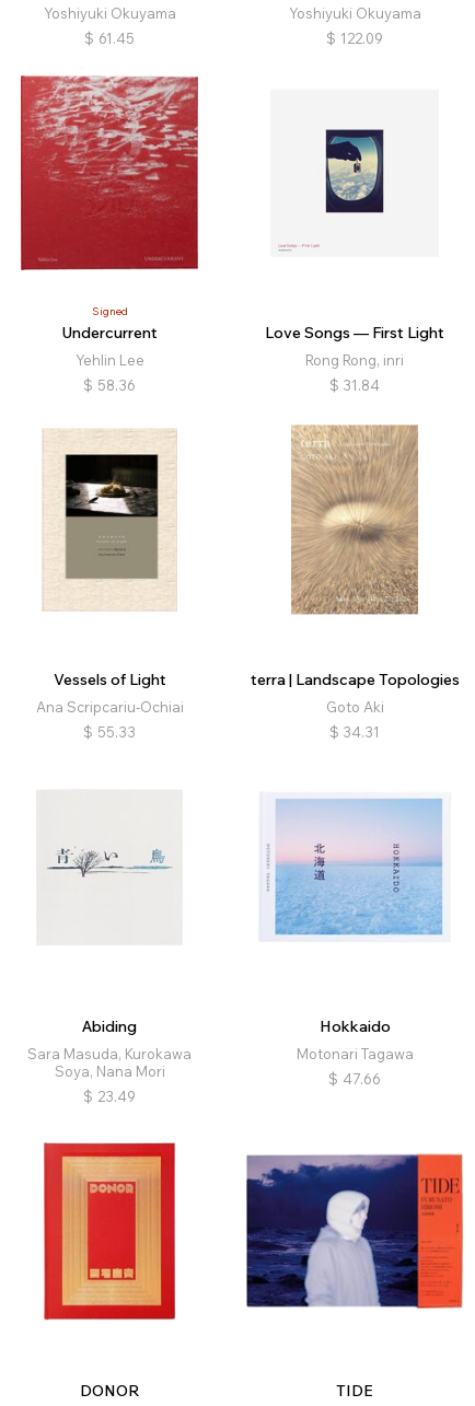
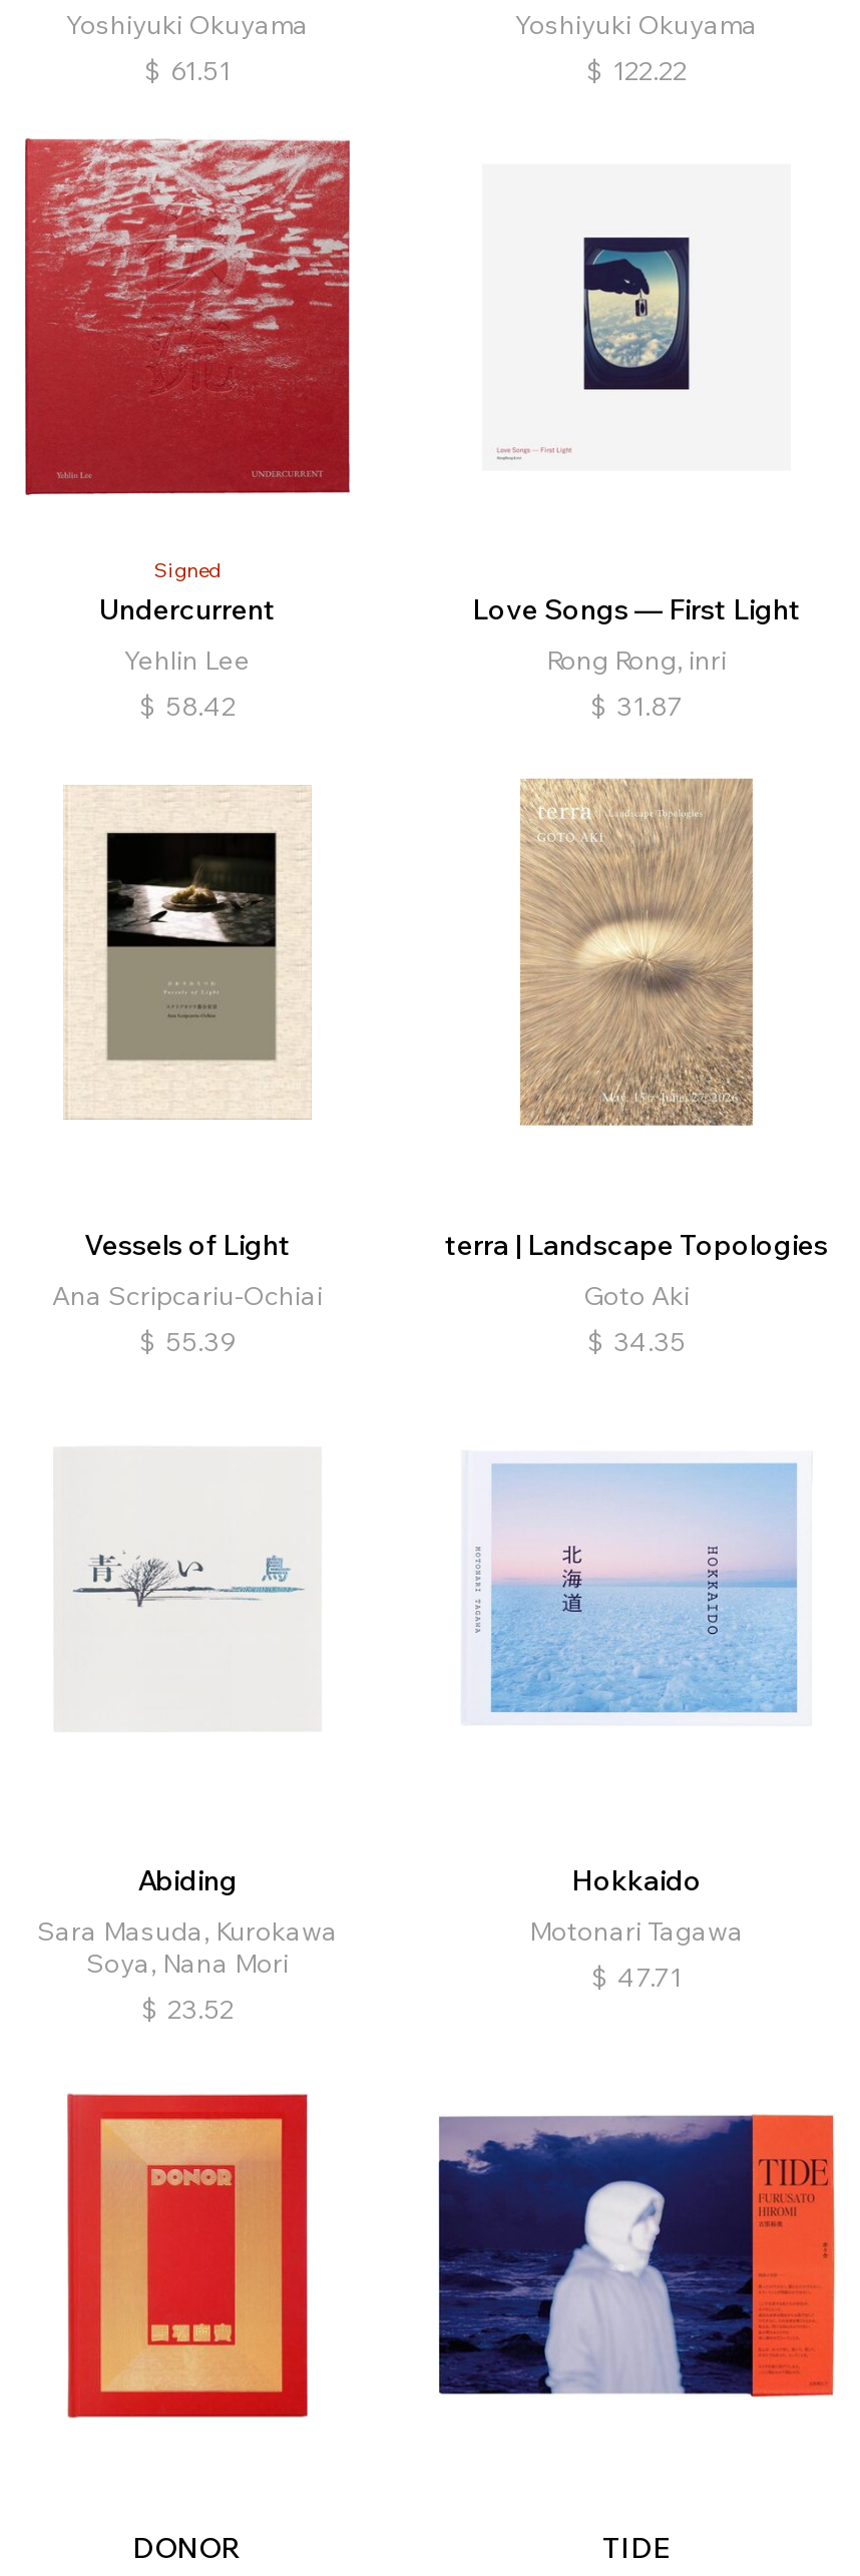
- $ 61.45
+ $ 61.51

- $ 122.09
+ $ 122.22

- $ 58.36
+ $ 58.42

- $ 31.84
+ $ 31.87

- $ 55.33
+ $ 55.39

- $ 34.31
+ $ 34.35

- $ 47.66
+ $ 47.71

- $ 23.49
+ $ 23.52
